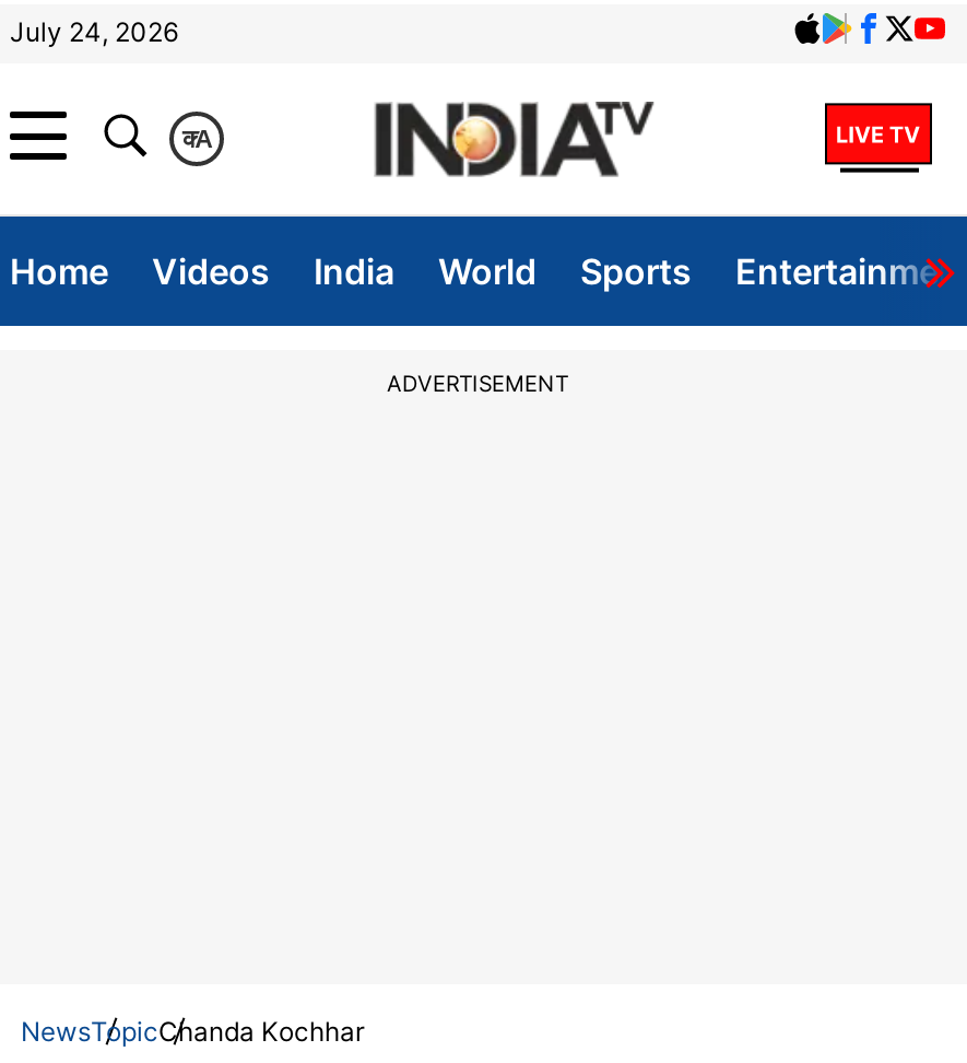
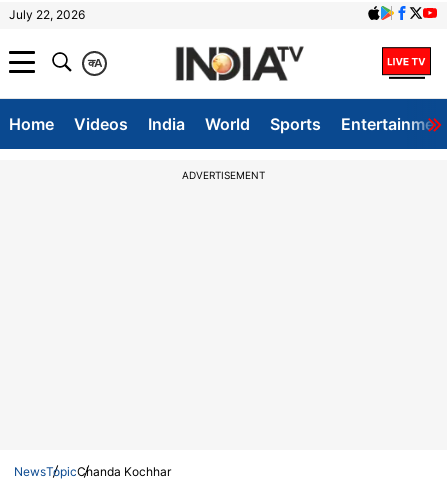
- July 24, 2026
+ July 22, 2026
